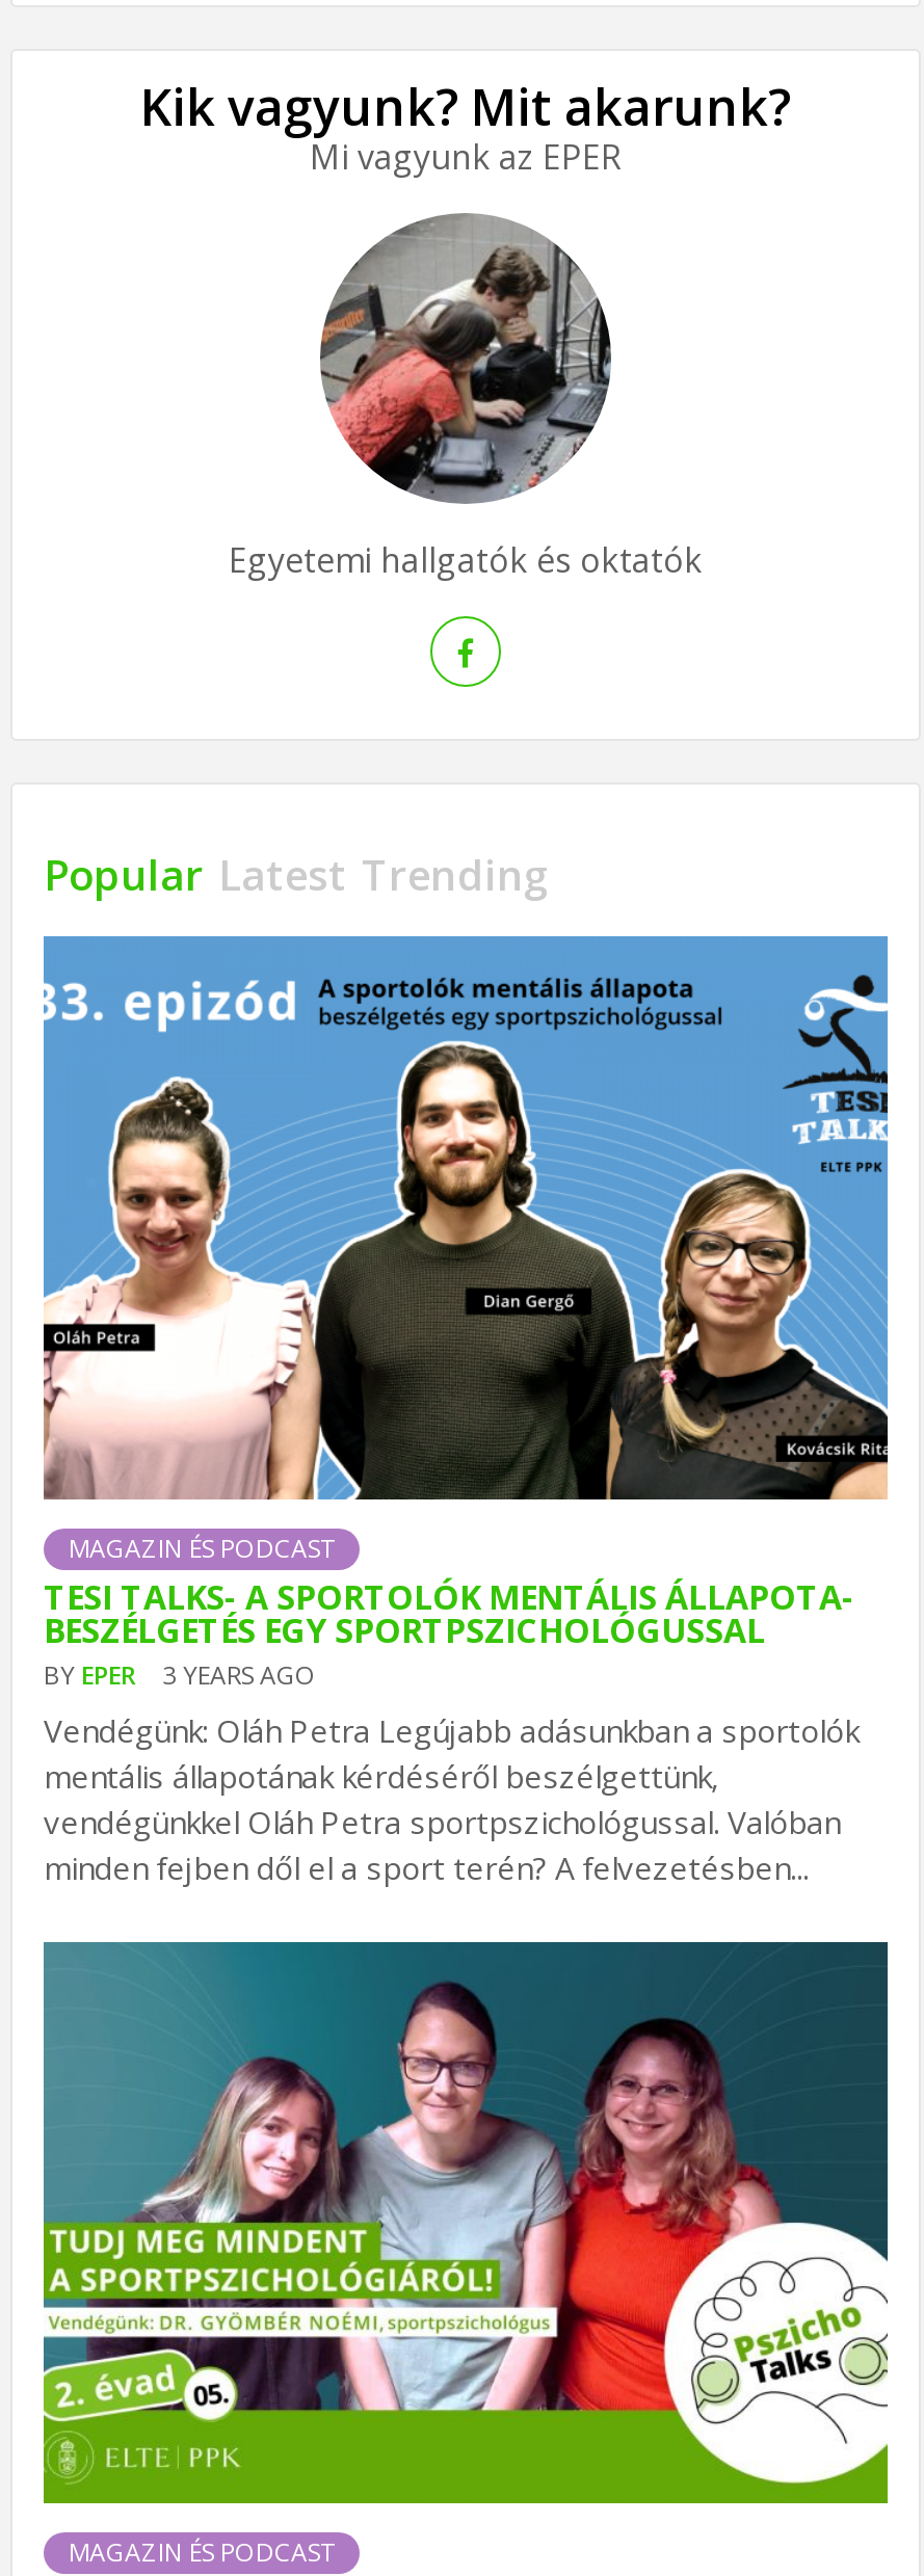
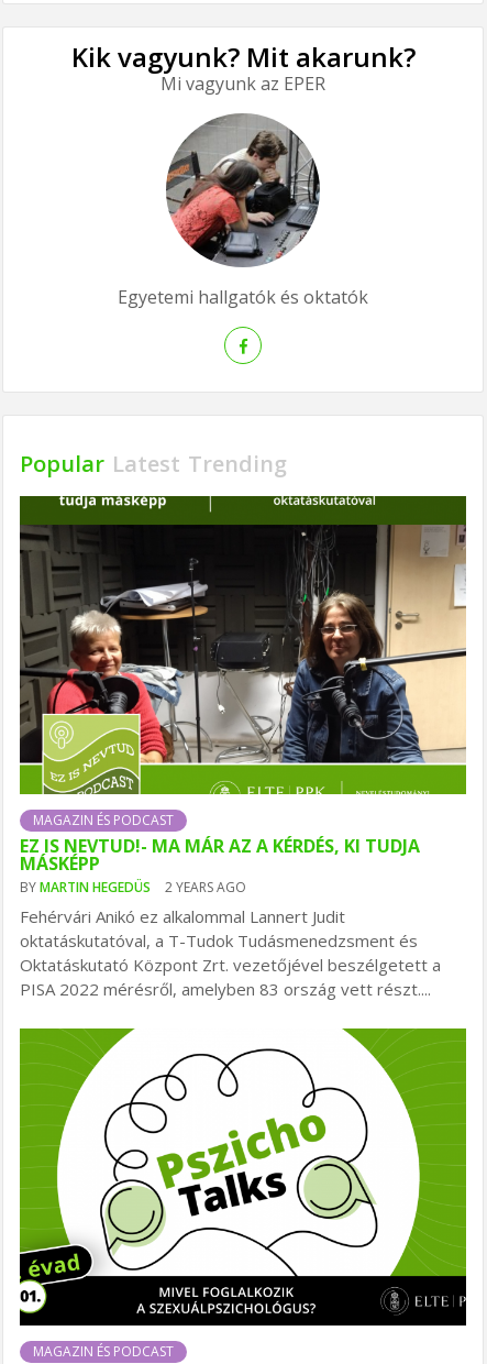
- [image]
- TESI TALKS- A SPORTOLÓK MENTÁLIS ÁLLAPOTA-
- BESZÉLGETÉS EGY SPORTPSZICHOLÓGUSSAL
- BY EPER 3 YEARS AGO
- Vendégünk: Oláh Petra Legújabb adásunkban a sportolók
- mentális állapotának kérdéséről beszélgettünk,
- vendégünkkel Oláh Petra sportpszichológussal. Valóban
- minden fejben dől el a sport terén? A felvezetésben...
+ [image]
+ EZ IS NEVTUD!- MA MÁR AZ A KÉRDÉS, KI TUDJA
+ MÁSKÉPP
+ BY MARTIN HEGEDÜS 2 YEARS AGO
+ Fehérvári Anikó ez alkalommal Lannert Judit
+ oktatáskutatóval, a T-Tudok Tudásmenedzsment és
+ Oktatáskutató Központ Zrt. vezetőjével beszélgetett a
+ PISA 2022 mérésről, amelyben 83 ország vett részt....

- [image]
+ [image]
